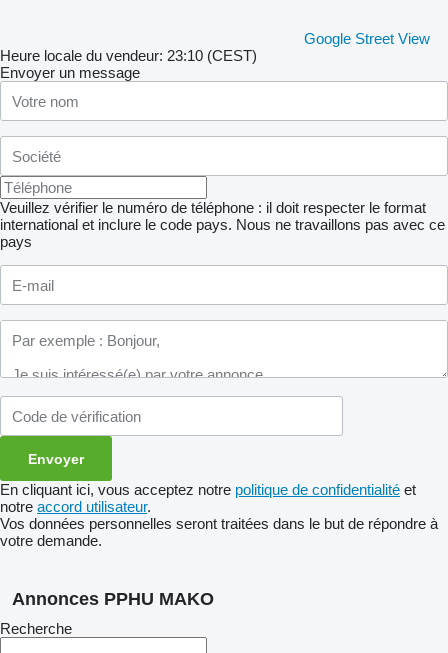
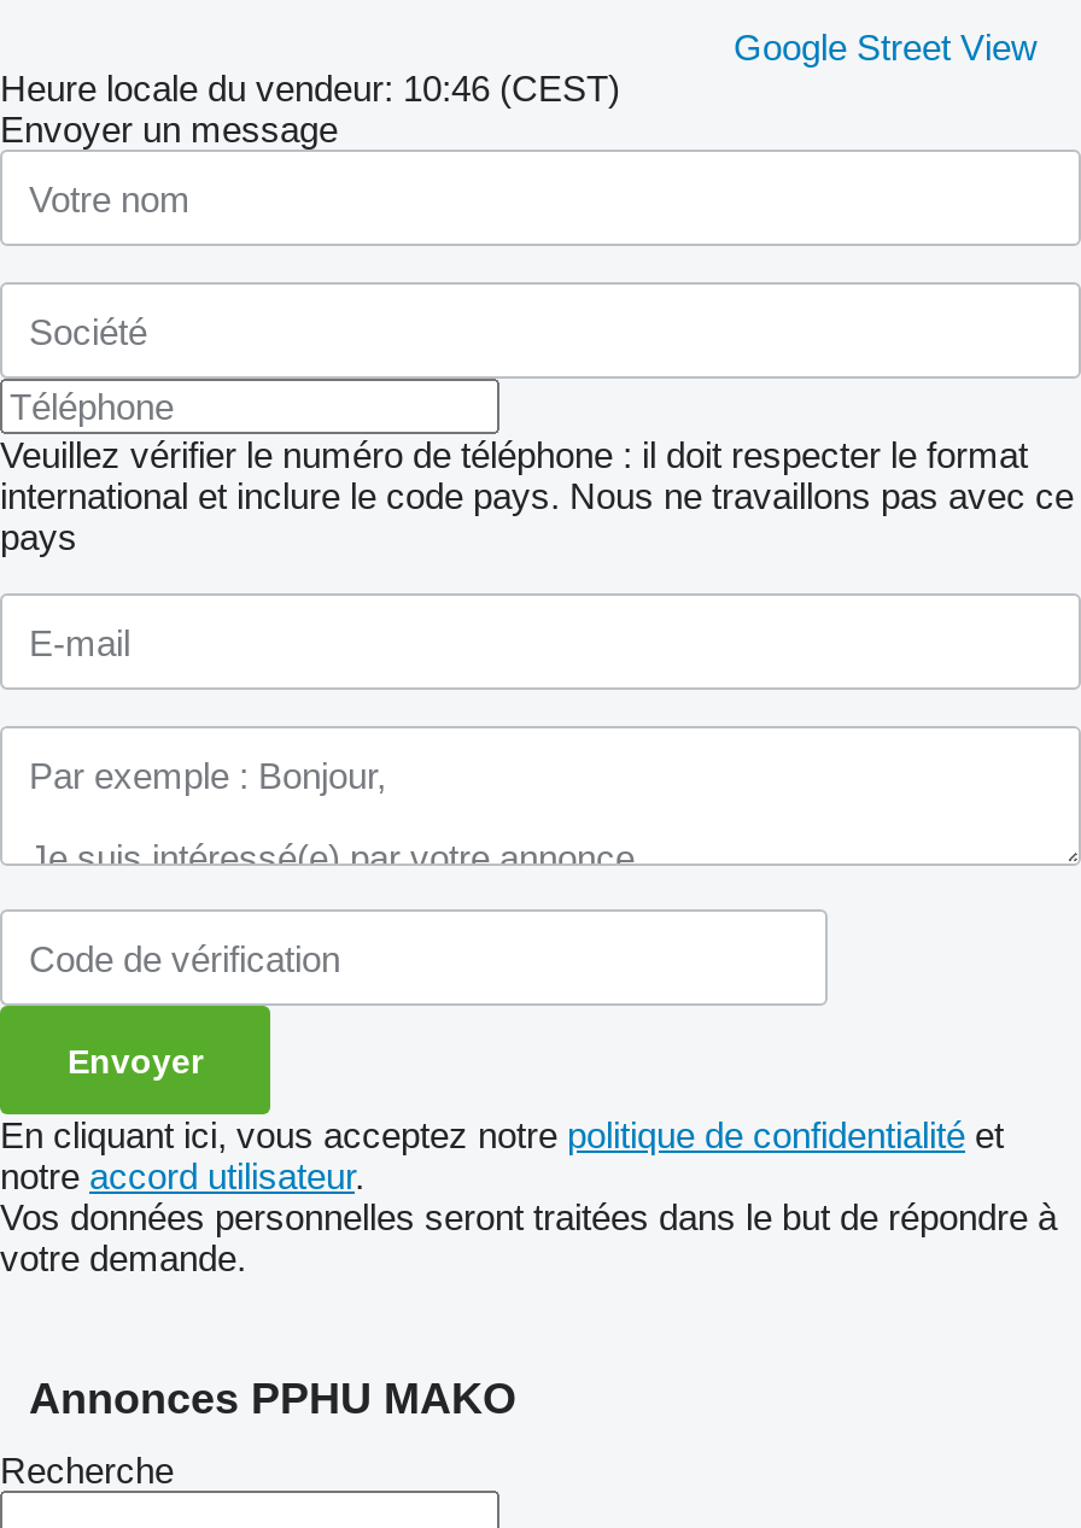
- Heure locale du vendeur: 23:10 (CEST)
+ Heure locale du vendeur: 10:46 (CEST)
